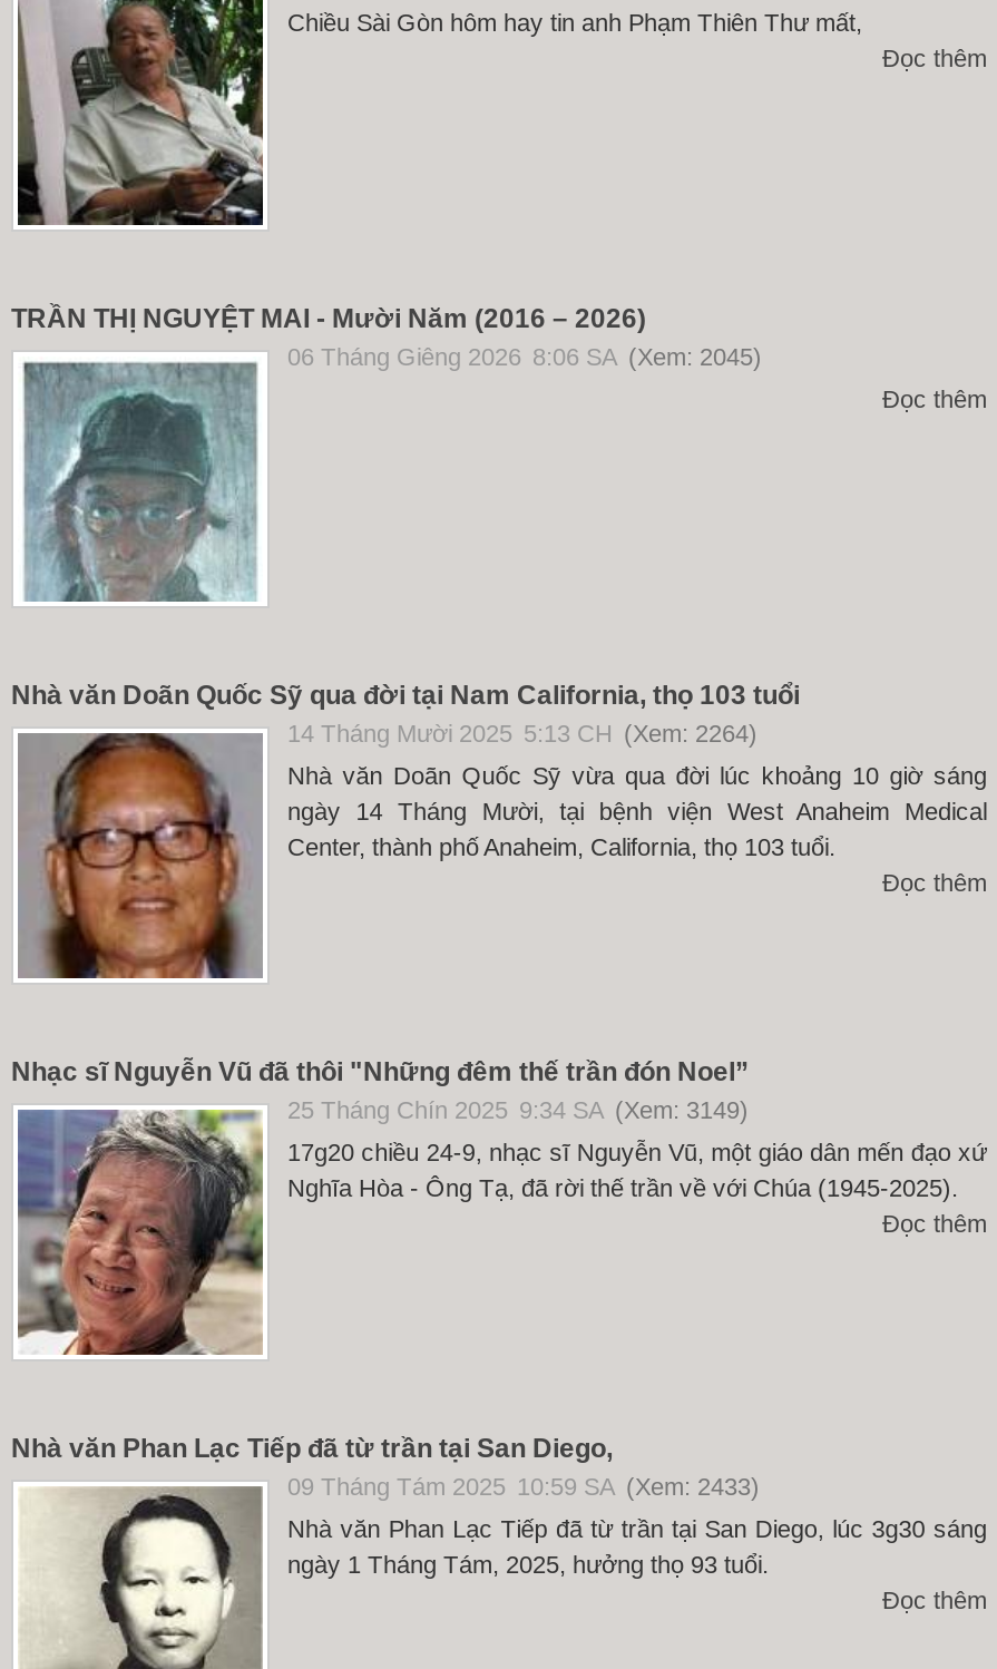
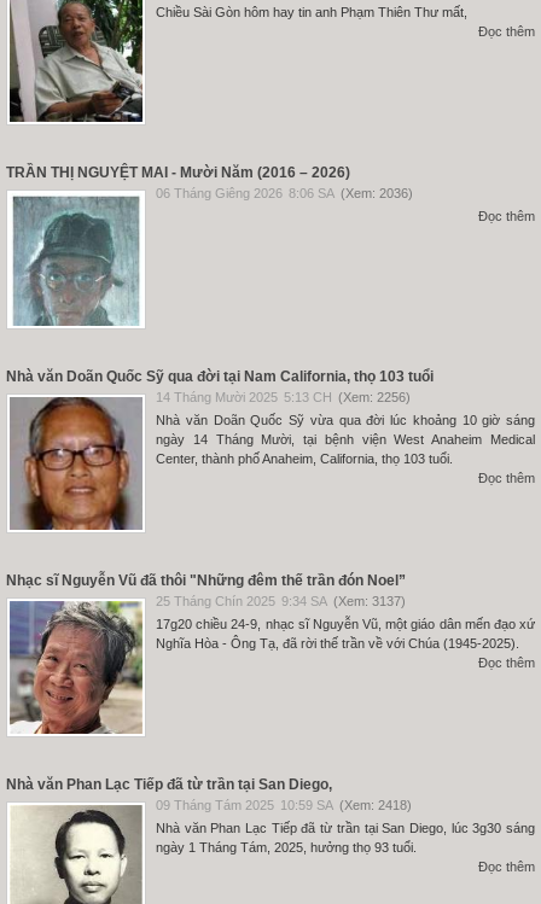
- 06 Tháng Giêng 2026 8:06 SA (Xem: 2045)
+ 06 Tháng Giêng 2026 8:06 SA (Xem: 2036)

- 14 Tháng Mười 2025 5:13 CH (Xem: 2264)
+ 14 Tháng Mười 2025 5:13 CH (Xem: 2256)

- 25 Tháng Chín 2025 9:34 SA (Xem: 3149)
+ 25 Tháng Chín 2025 9:34 SA (Xem: 3137)

- 09 Tháng Tám 2025 10:59 SA (Xem: 2433)
+ 09 Tháng Tám 2025 10:59 SA (Xem: 2418)
